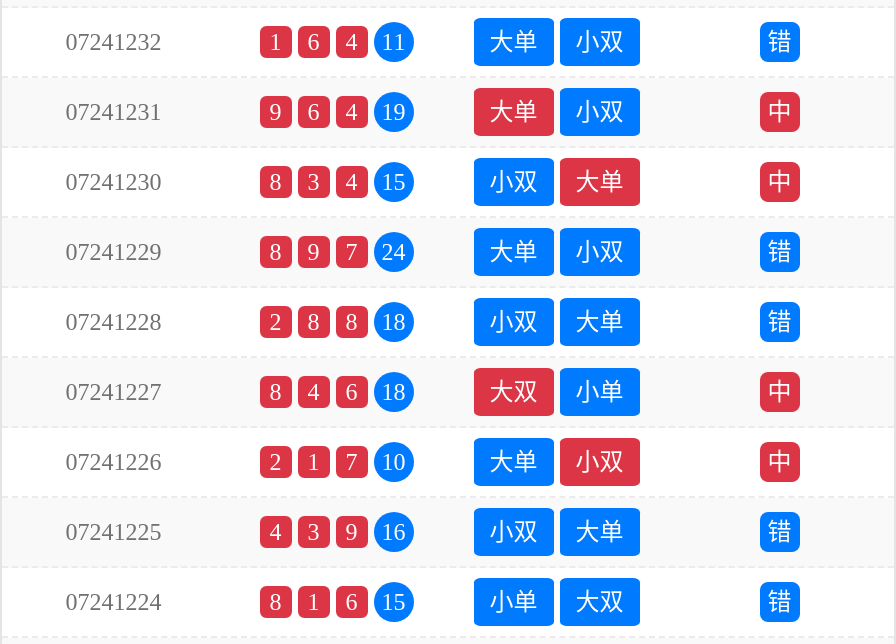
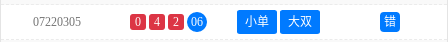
- 07241232
- 1
- 6
+ 07220305
+ 0

- 11
- 大单
- 小双
- 错
- 07241231
- 9
- 6
- 4
- 19
- 大单
- 小双
- 中
- 07241230
- 8
- 3
- 4
- 15
- 小双
- 大单
- 中
- 07241229
- 8
- 9
- 7
- 24
- 大单
- 小双
- 错
- 07241228

- 8
- 8
- 18
- 小双
- 大单
- 错
- 07241227
- 8
- 4
- 6
- 18
- 大双
- 小单
- 中
- 07241226
- 2
- 1
- 7
- 10
- 大单
- 小双
- 中
- 07241225
- 4
- 3
- 9
- 16
- 小双
- 大单
- 错
- 07241224
- 8
- 1
- 6
- 15
+ 06
